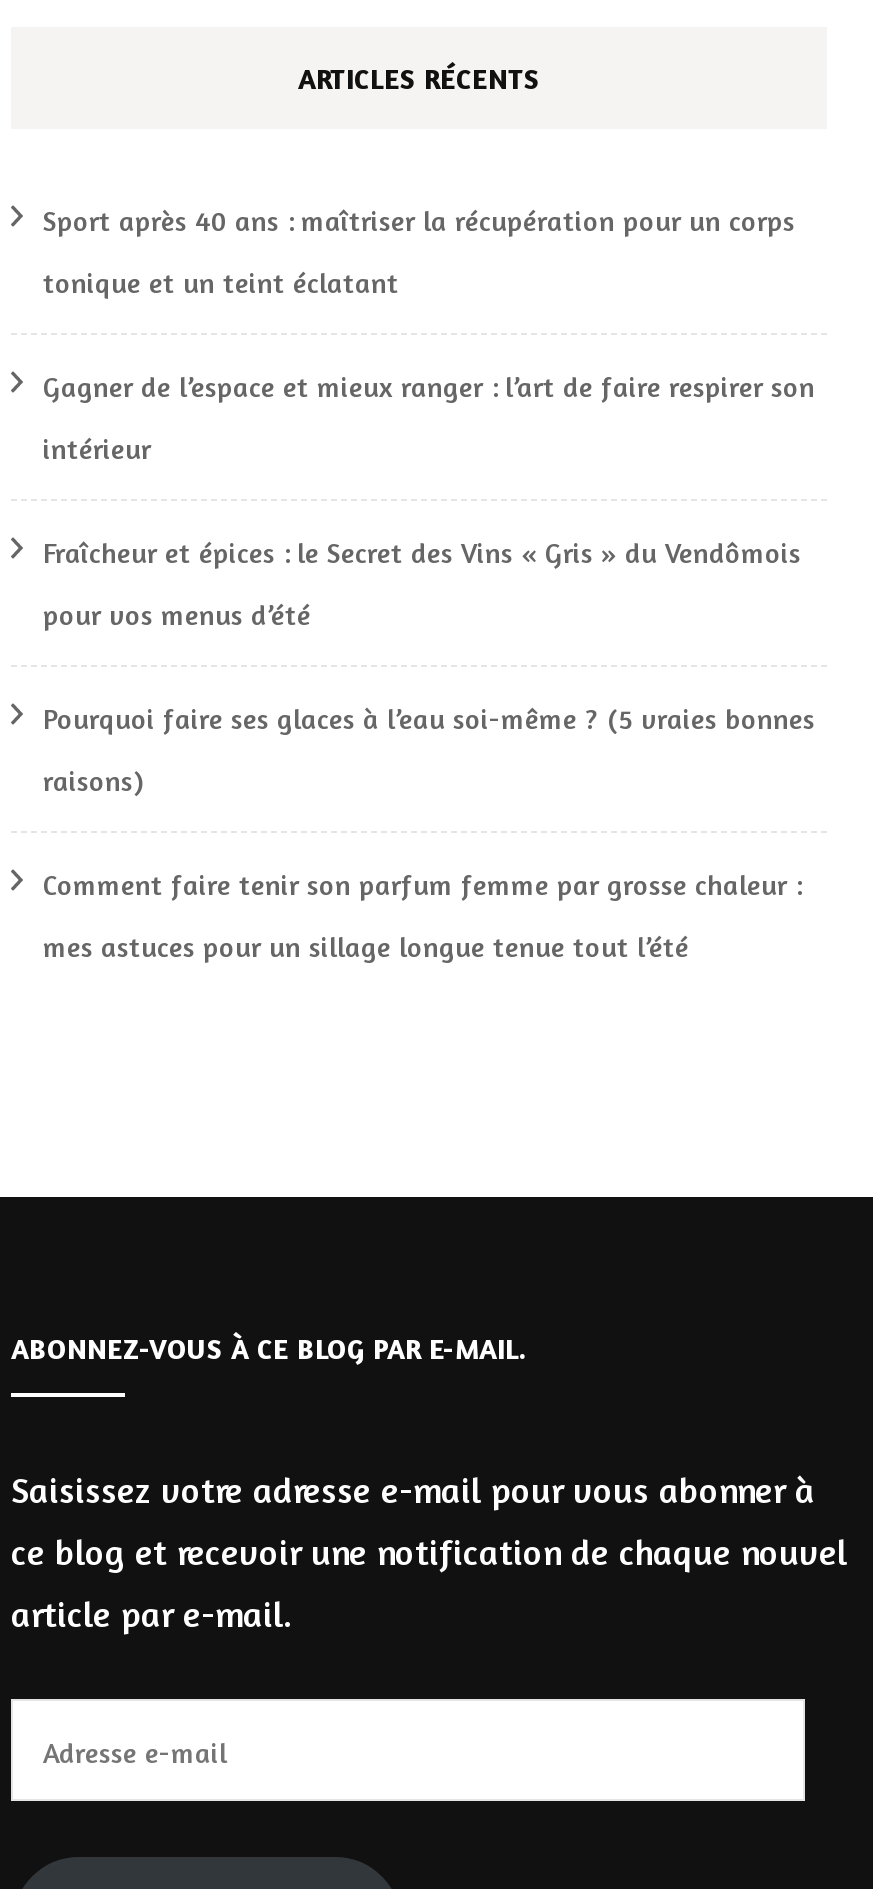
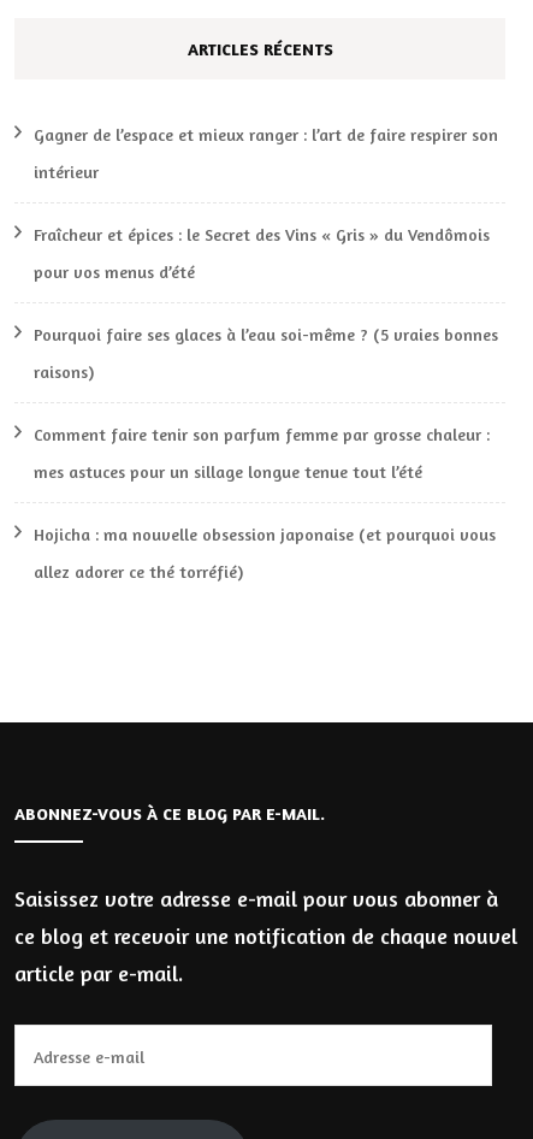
- Sport après 40 ans : maîtriser la récupération pour un corps
- tonique et un teint éclatant

moved up: Gagner de l’espace et mieux ranger : l’art de faire respirer son | intérieur | Fraîcheur et épices : le Secret des Vins « Gris » du Vendômois | pour vos menus d’été | Pourquoi faire ses glaces à l’eau soi-même ? (5 vraies bonnes | raisons) | Comment faire tenir son parfum femme par grosse chaleur : | mes astuces pour un sillage longue tenue tout l’été

+ Hojicha : ma nouvelle obsession japonaise (et pourquoi vous
+ allez adorer ce thé torréfié)
